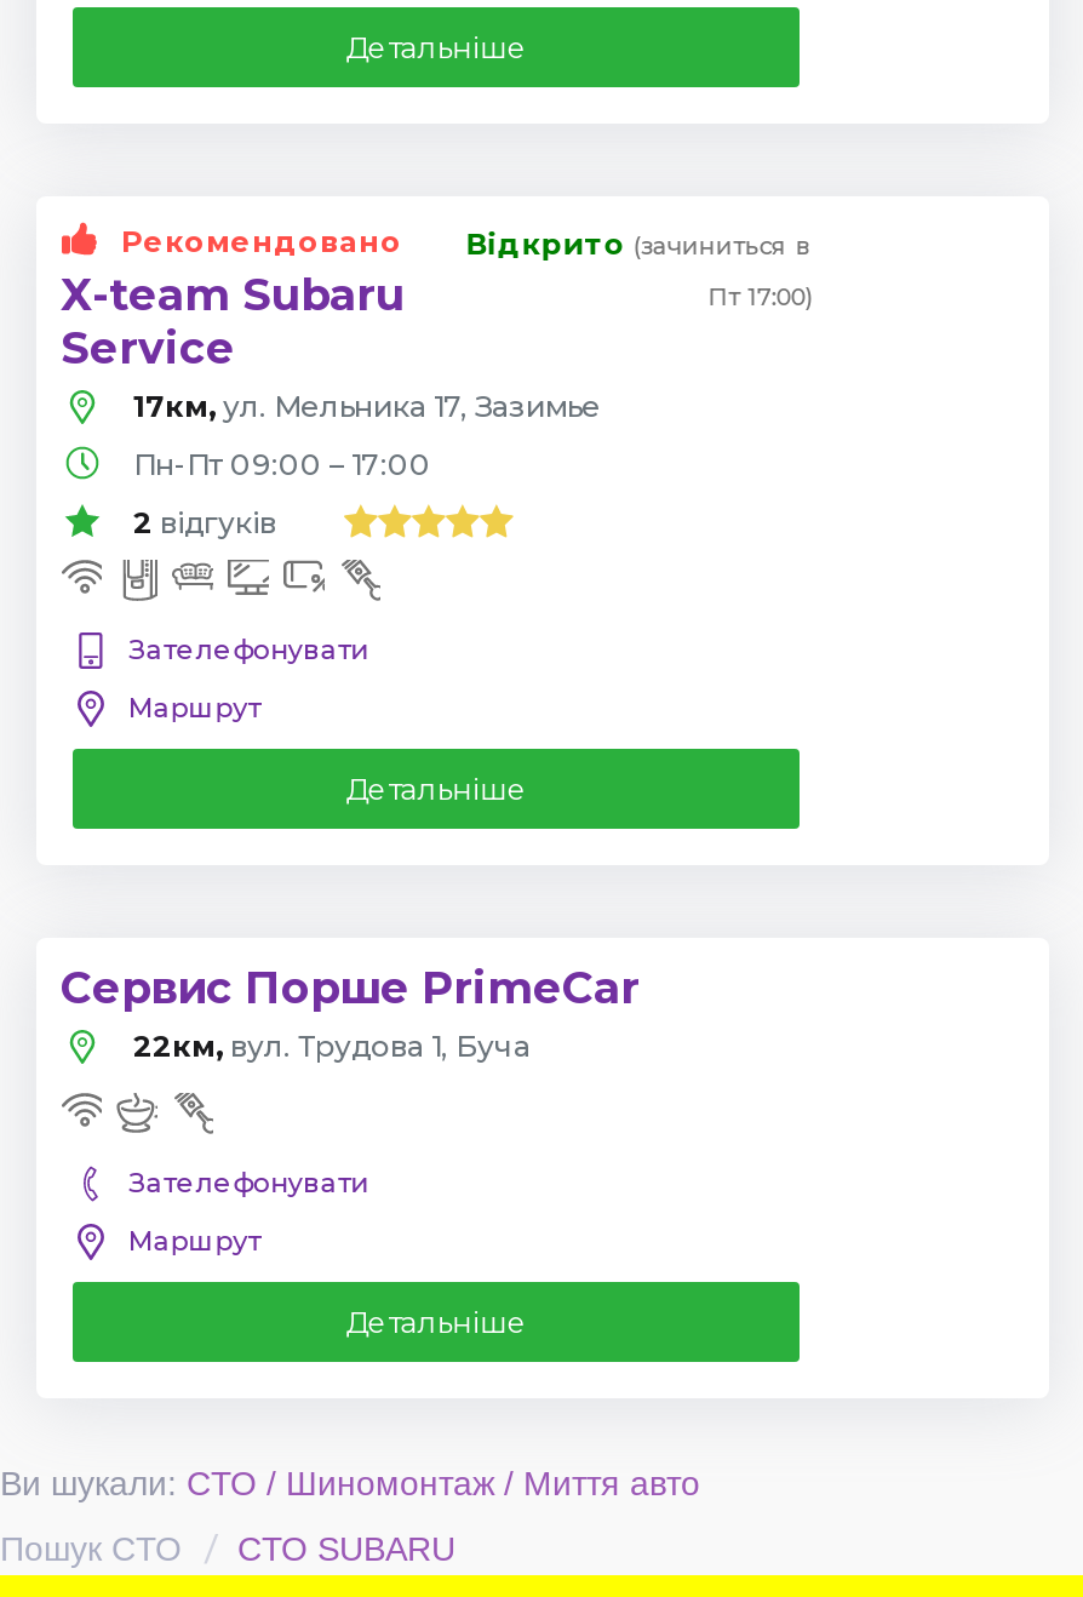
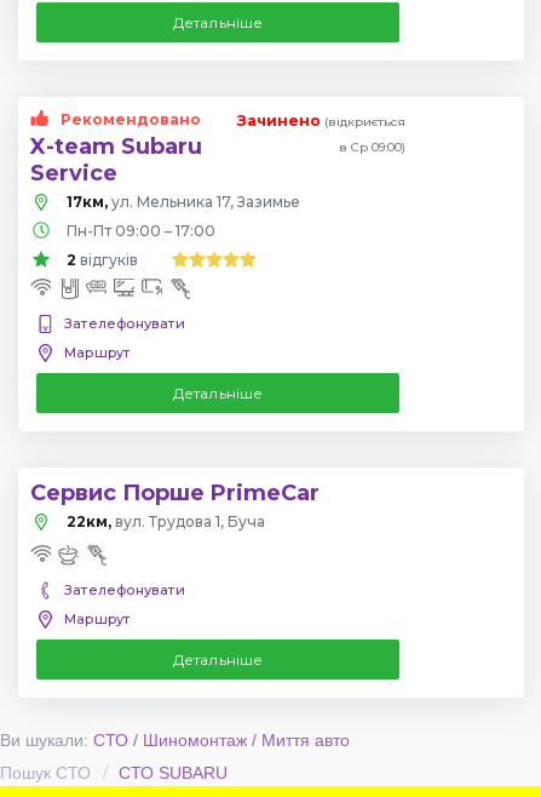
- Відкрито (зачиниться в
+ Зачинено (відкриється

- Пт 17:00)
+ в Ср 09:00)
